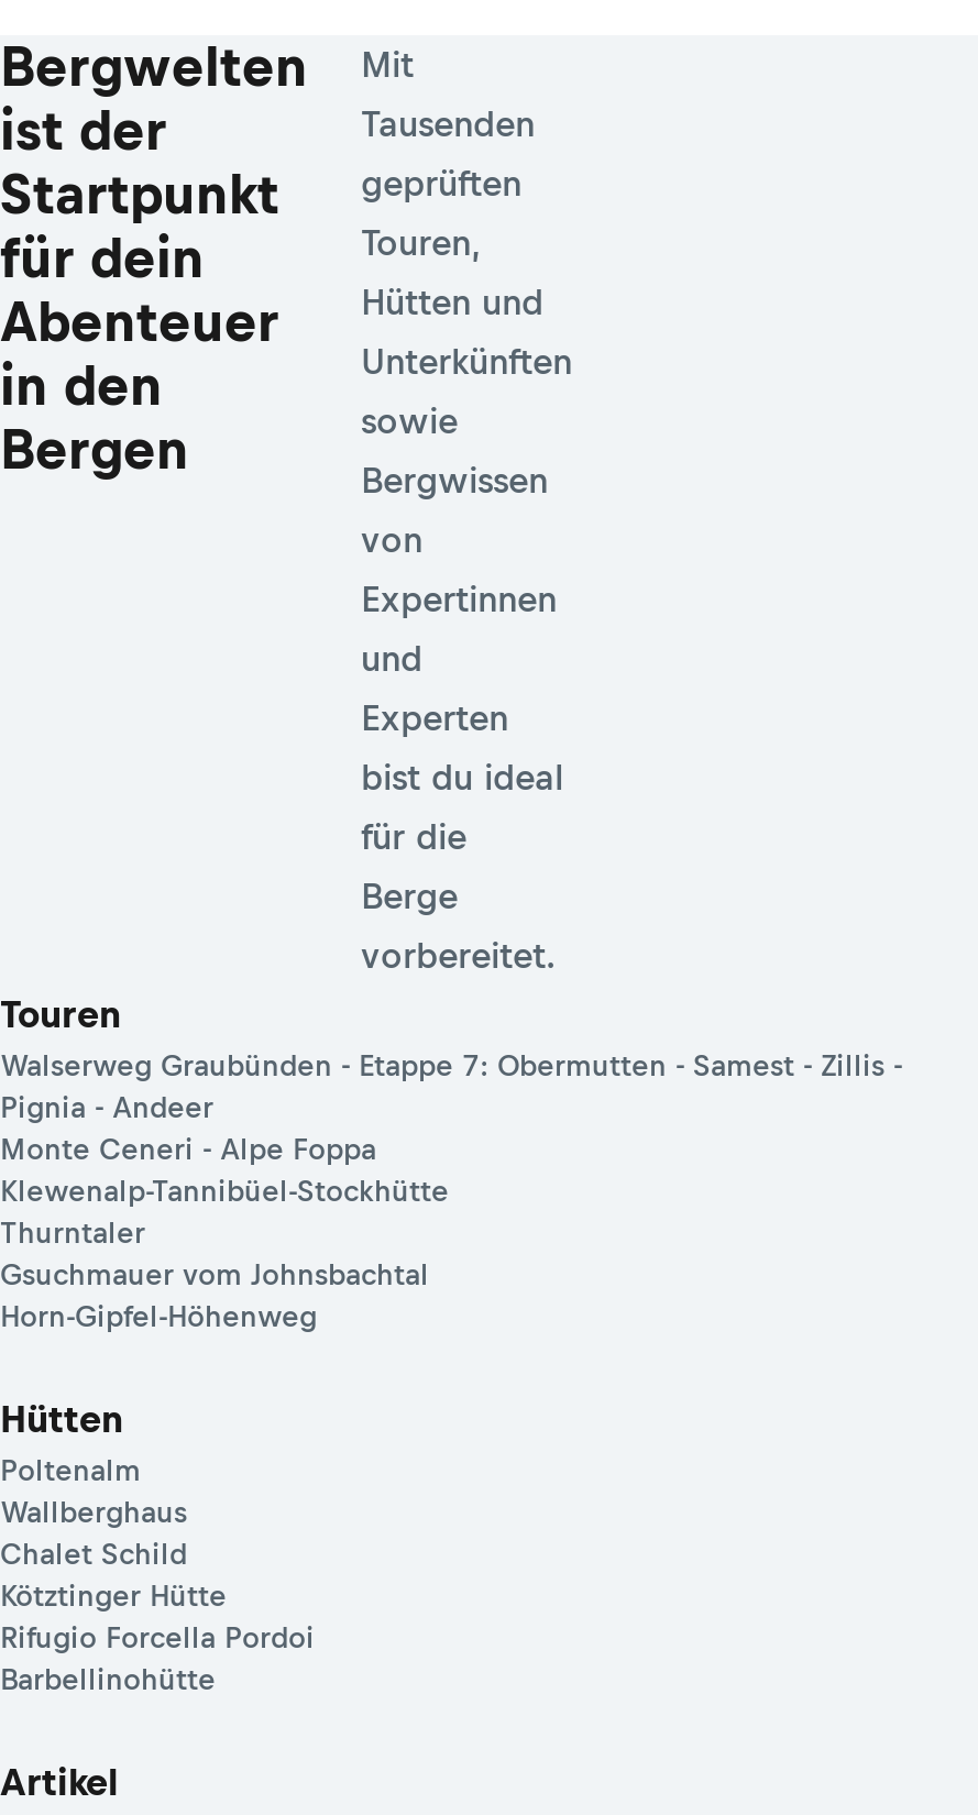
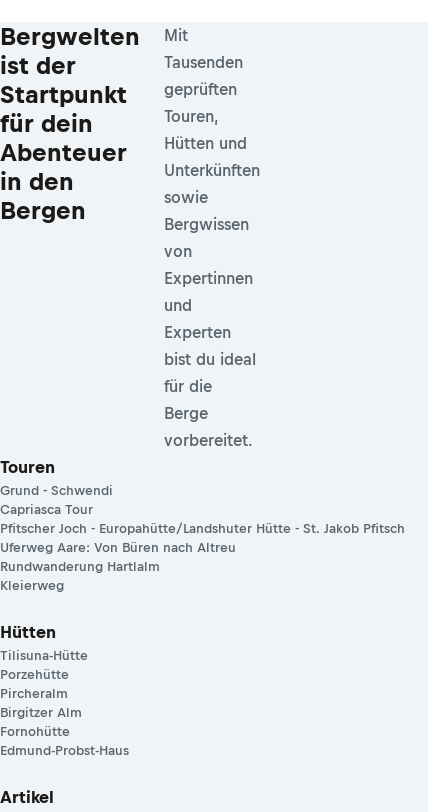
- Walserweg Graubünden - Etappe 7: Obermutten - Samest - Zillis -
- Pignia - Andeer
- Monte Ceneri - Alpe Foppa
- Klewenalp-Tannibüel-Stockhütte
- Thurntaler
- Gsuchmauer vom Johnsbachtal
- Horn-Gipfel-Höhenweg
+ Grund - Schwendi
+ Capriasca Tour
+ Pfitscher Joch - Europahütte/Landshuter Hütte - St. Jakob Pfitsch
+ Uferweg Aare: Von Büren nach Altreu
+ Rundwanderung Hartlalm
+ Kleierweg

- Poltenalm
- Wallberghaus
- Chalet Schild
- Kötztinger Hütte
- Rifugio Forcella Pordoi
- Barbellinohütte
+ Tilisuna-Hütte
+ Porzehütte
+ Pircheralm
+ Birgitzer Alm
+ Fornohütte
+ Edmund-Probst-Haus
